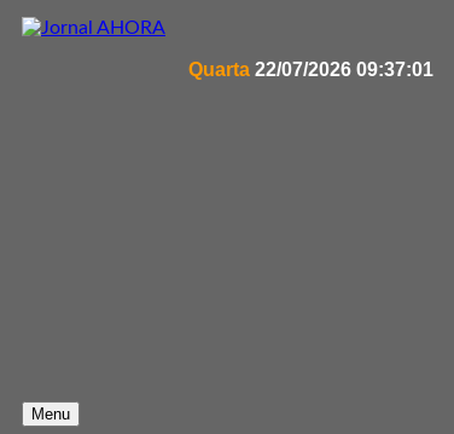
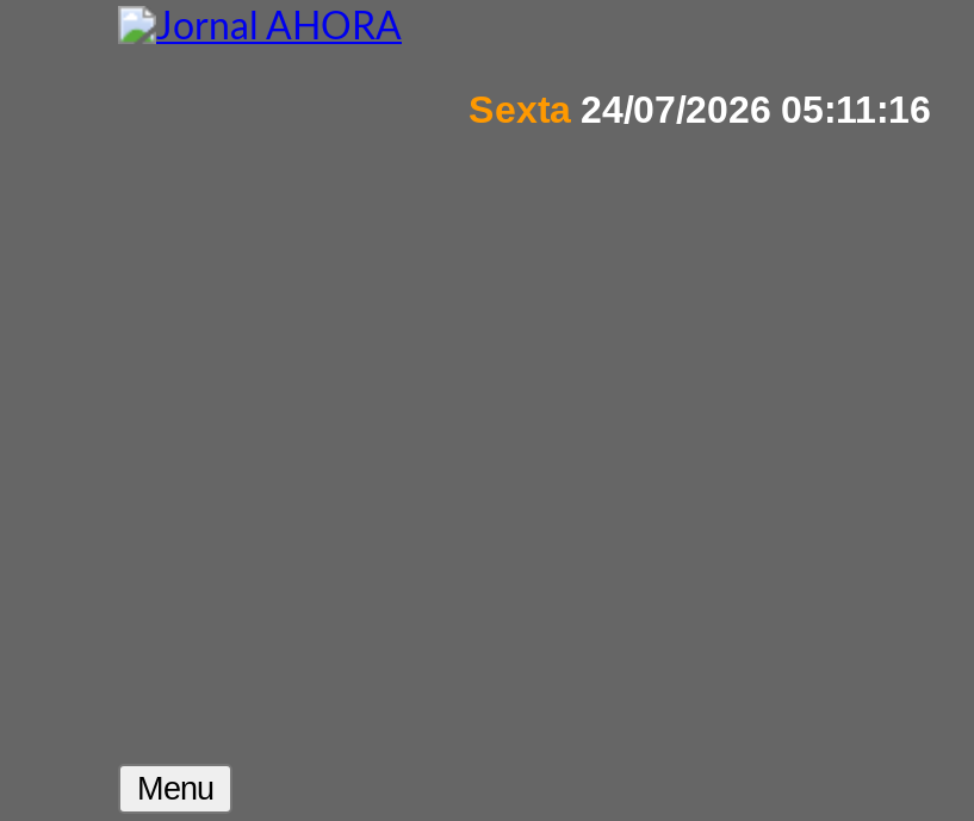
- Quarta 22/07/2026 09:37:01
+ Sexta 24/07/2026 05:11:16
